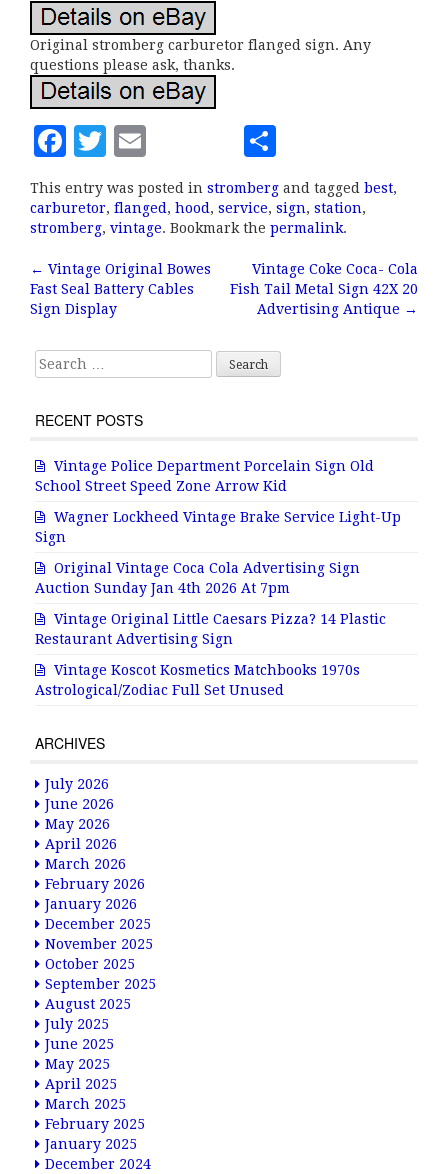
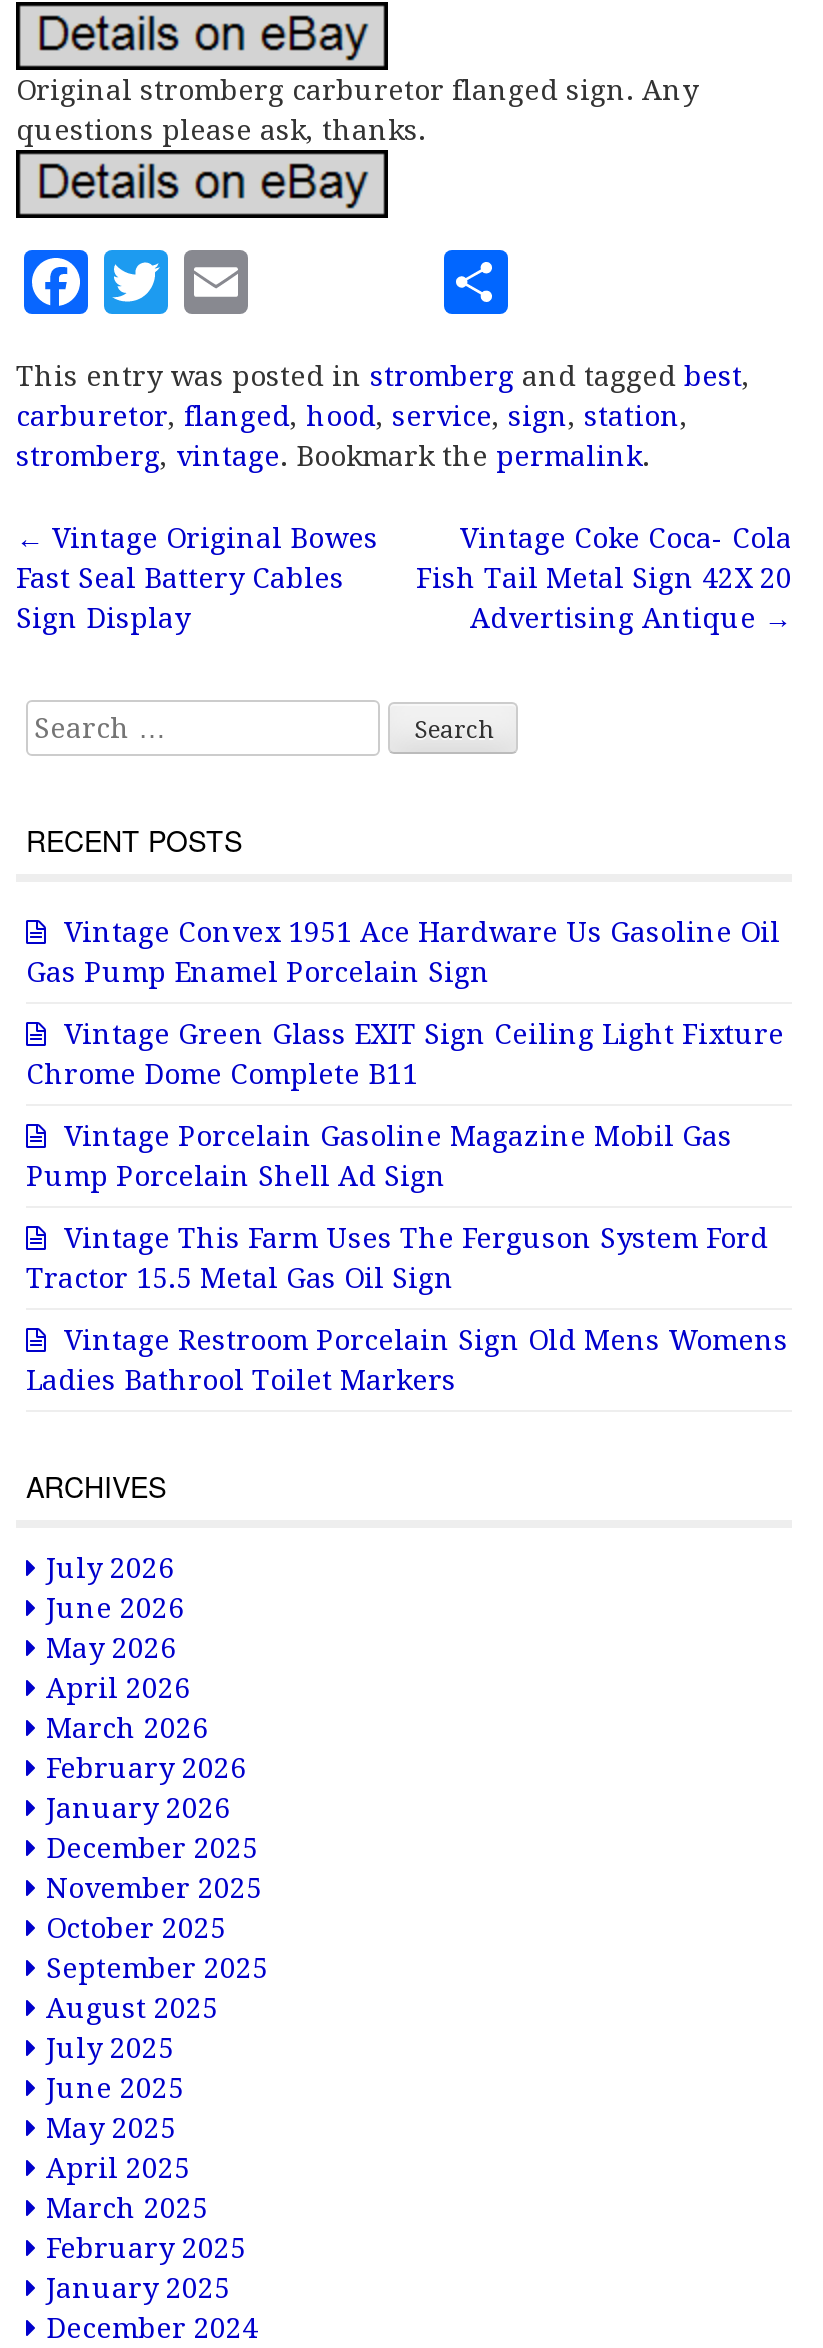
- Vintage Police Department Porcelain Sign Old
- School Street Speed Zone Arrow Kid
+ Vintage Convex 1951 Ace Hardware Us Gasoline Oil
+ Gas Pump Enamel Porcelain Sign

- Wagner Lockheed Vintage Brake Service Light-Up
- Sign
+ Vintage Green Glass EXIT Sign Ceiling Light Fixture
+ Chrome Dome Complete B11

- Original Vintage Coca Cola Advertising Sign
- Auction Sunday Jan 4th 2026 At 7pm
+ Vintage Porcelain Gasoline Magazine Mobil Gas
+ Pump Porcelain Shell Ad Sign

- Vintage Original Little Caesars Pizza? 14 Plastic
- Restaurant Advertising Sign
+ Vintage This Farm Uses The Ferguson System Ford
+ Tractor 15.5 Metal Gas Oil Sign

- Vintage Koscot Kosmetics Matchbooks 1970s
- Astrological/Zodiac Full Set Unused
+ Vintage Restroom Porcelain Sign Old Mens Womens
+ Ladies Bathrool Toilet Markers
